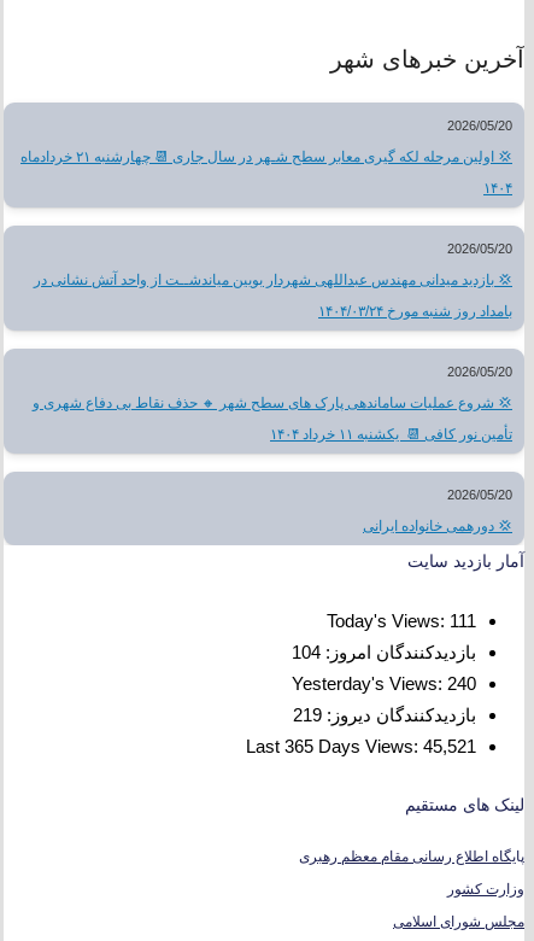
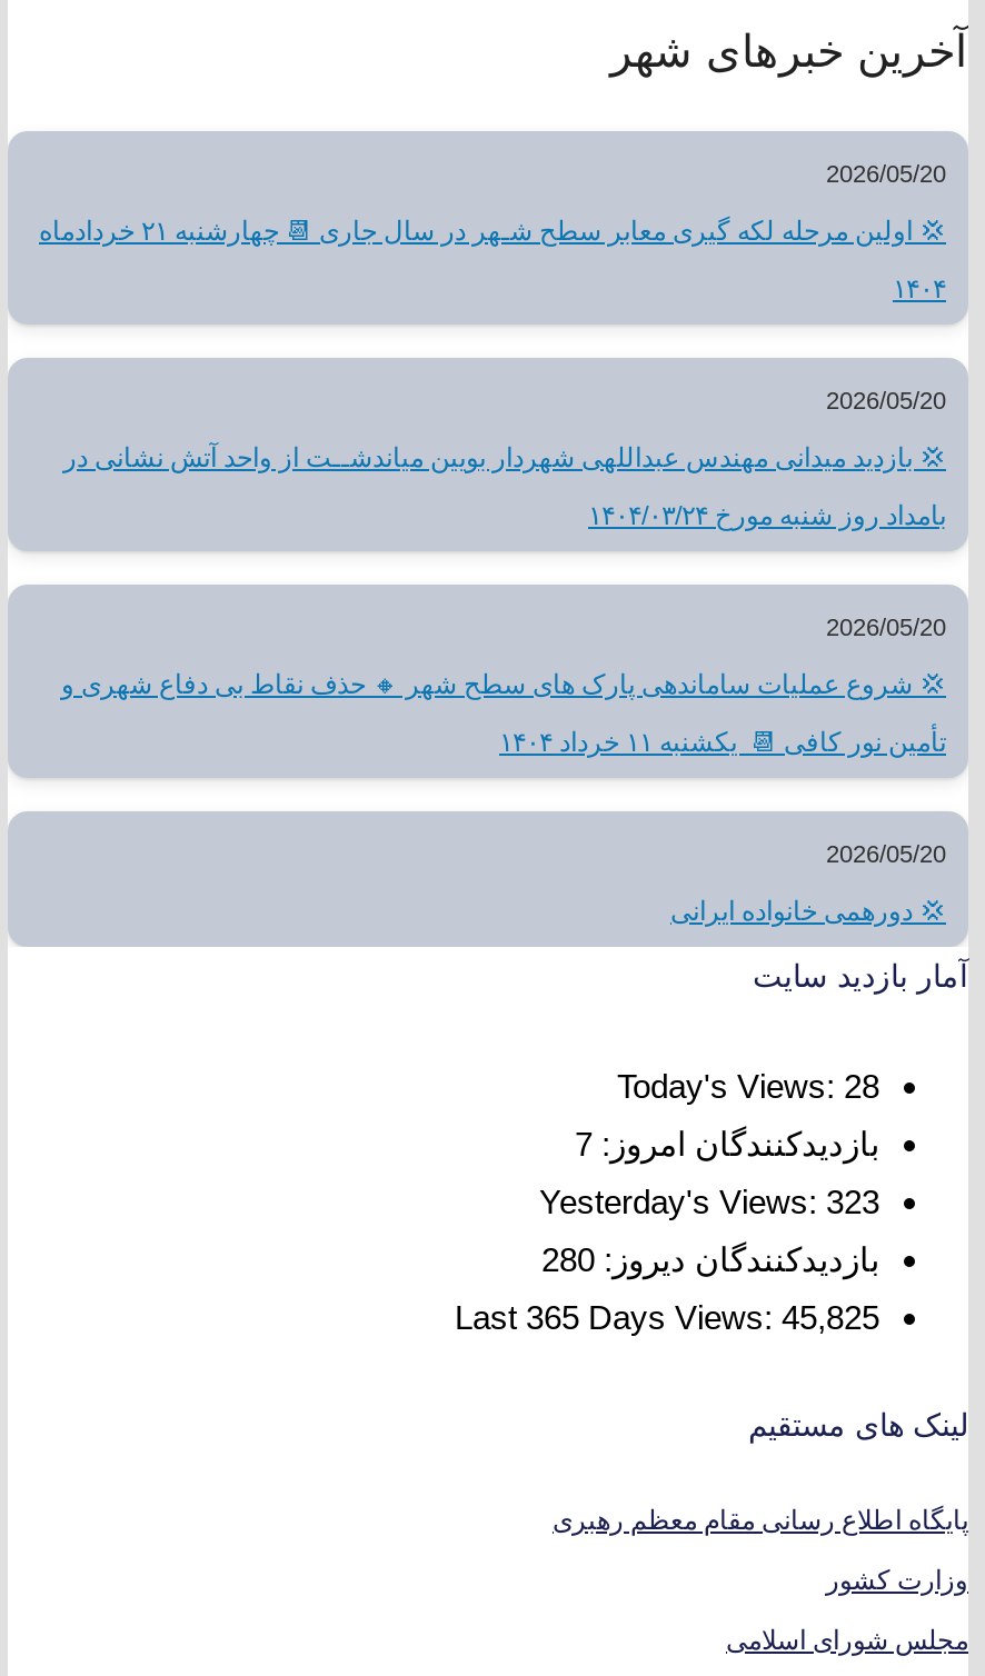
- Today's Views: 111
+ Today's Views: 28

- بازدیدکنندگان امروز: 104
+ بازدیدکنندگان امروز: 7

- Yesterday's Views: 240
+ Yesterday's Views: 323

- بازدیدکنندگان دیروز: 219
+ بازدیدکنندگان دیروز: 280

- Last 365 Days Views: 45,521
+ Last 365 Days Views: 45,825
